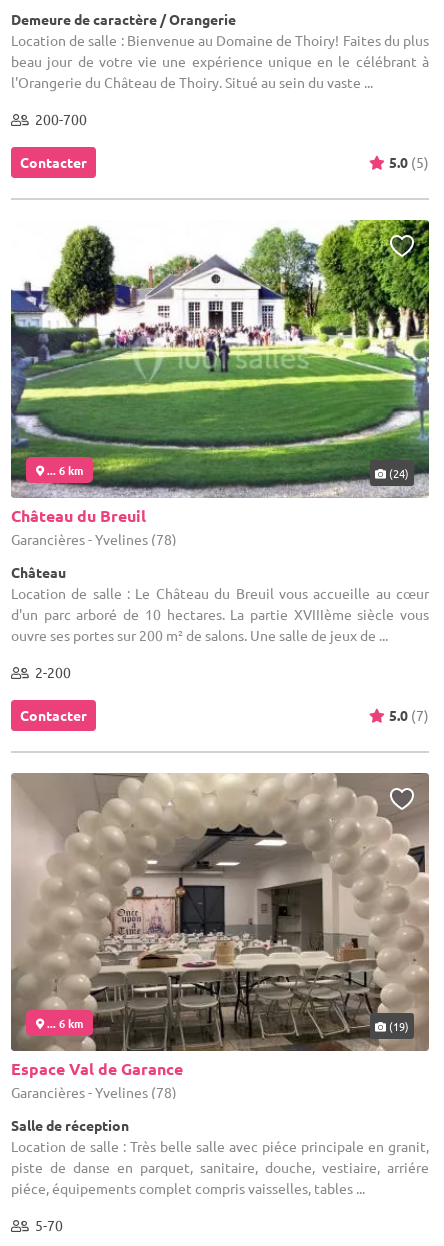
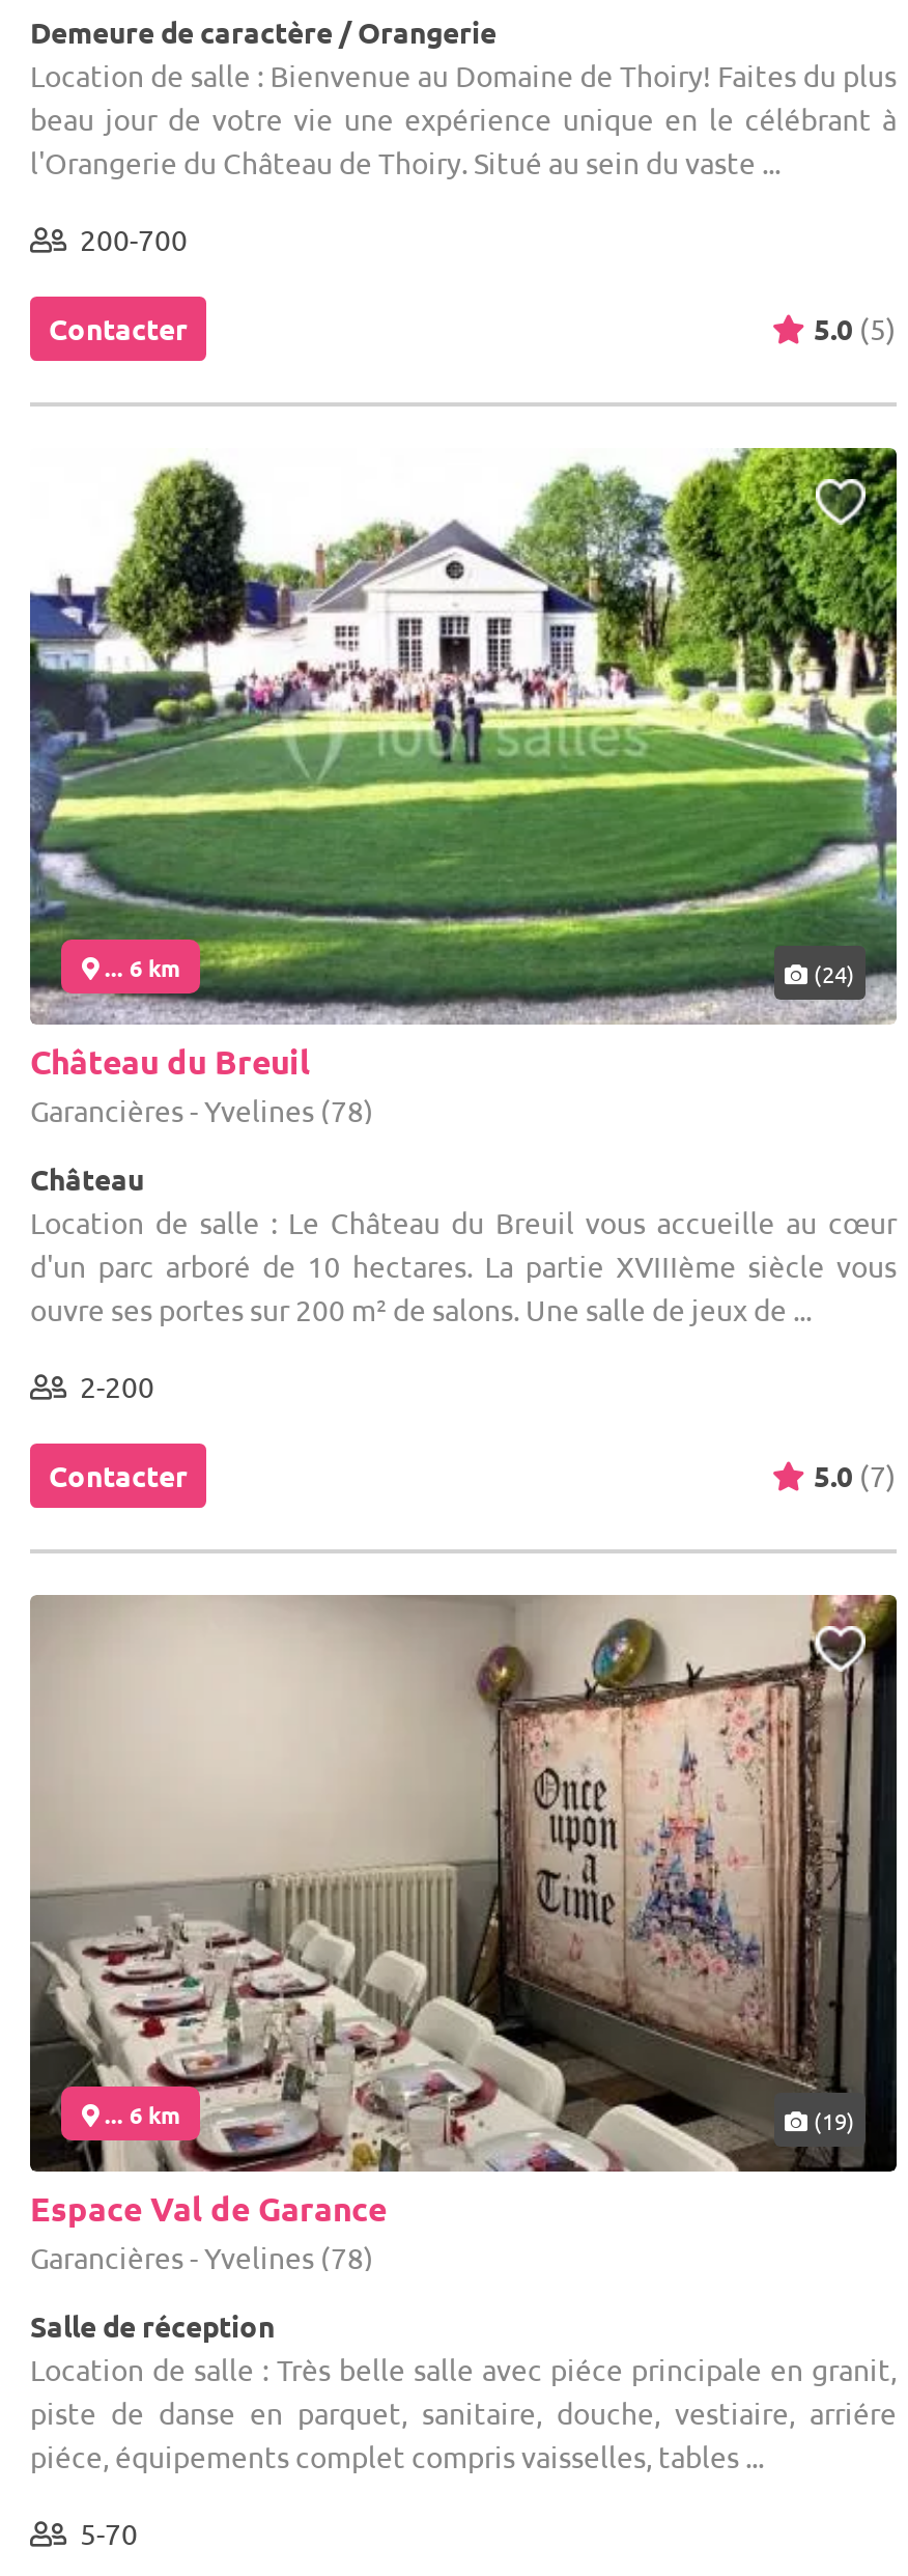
- [image]
+ [image]
